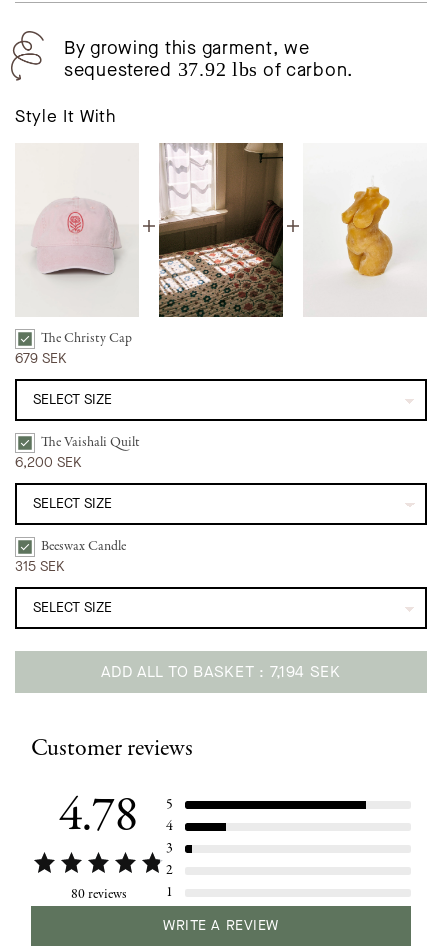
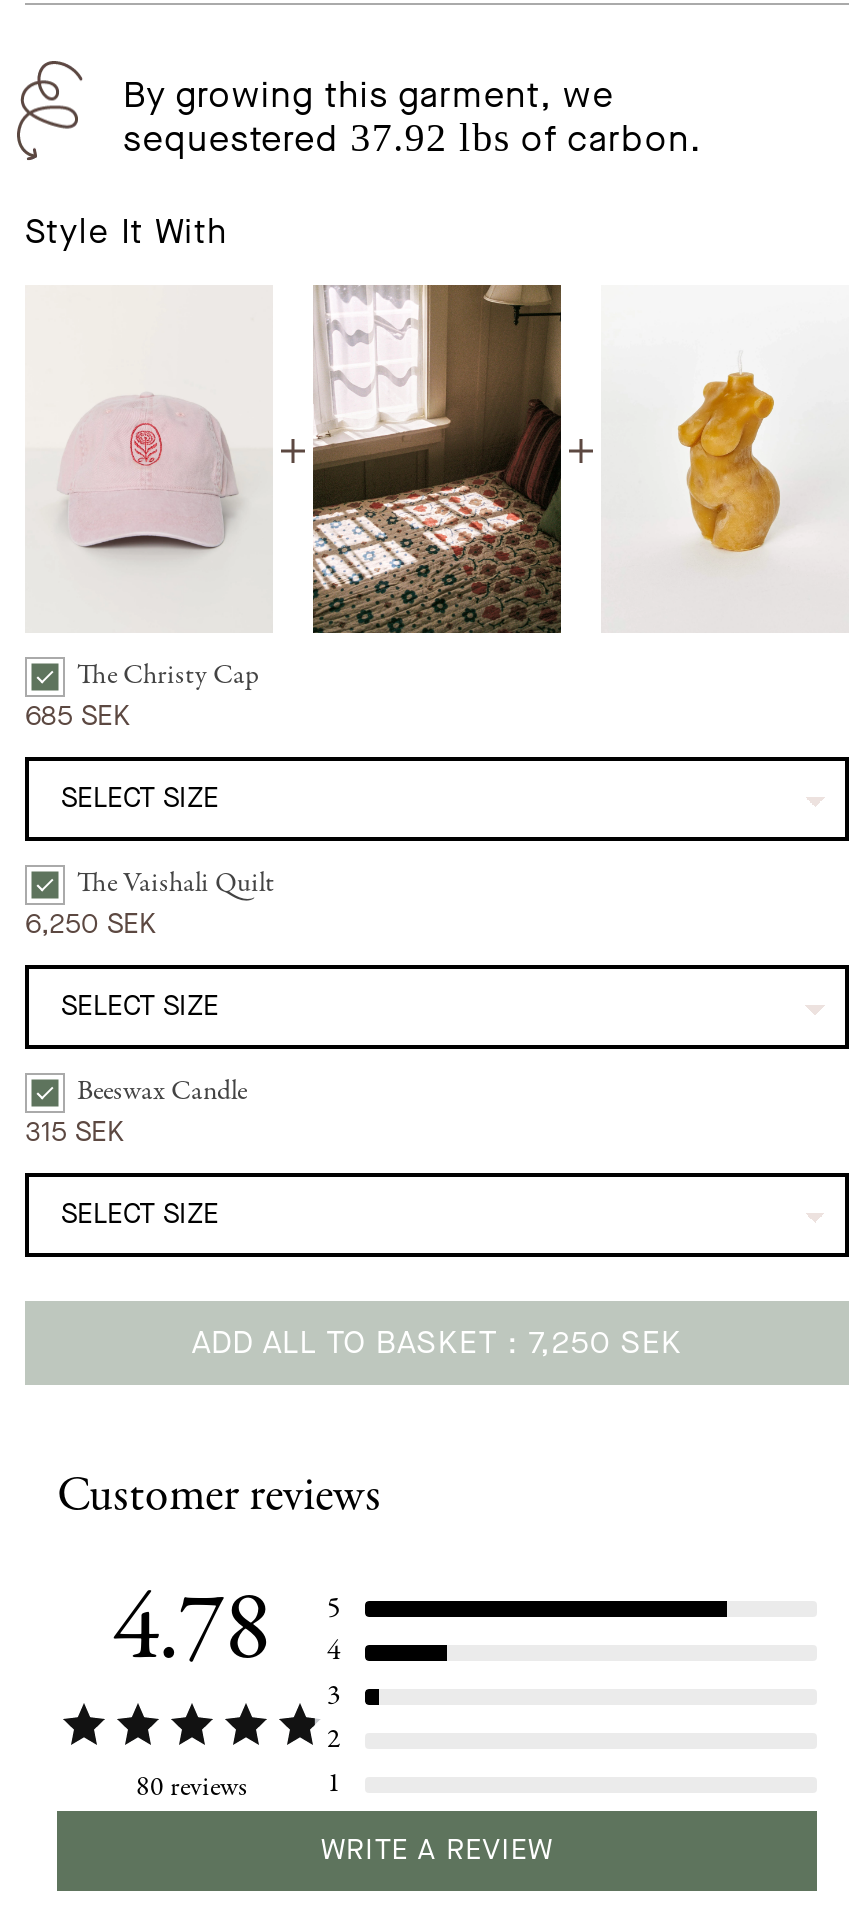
- 679 SEK
+ 685 SEK

- 6,200 SEK
+ 6,250 SEK

- ADD ALL TO BASKET 7,194 SEK
+ ADD ALL TO BASKET 7,250 SEK
